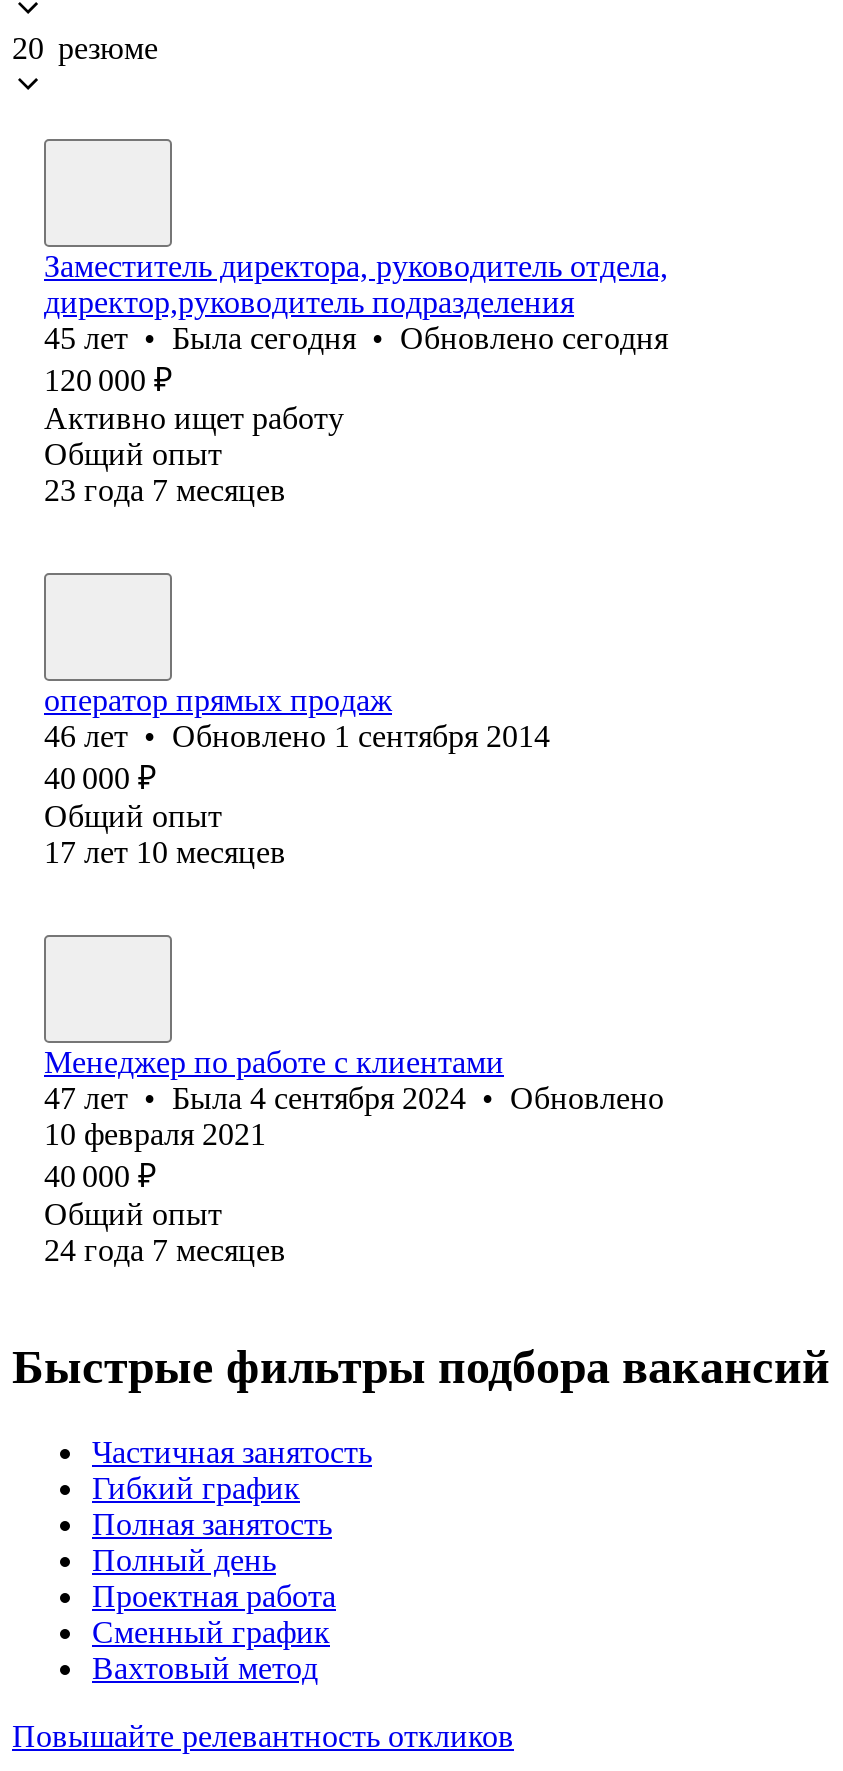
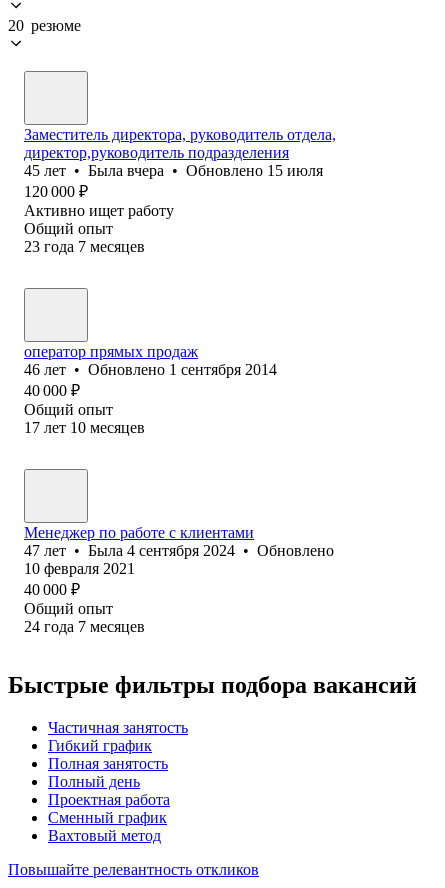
- 45 лет • Была сегодня • Обновлено сегодня
+ 45 лет • Была вчера • Обновлено 15 июля
